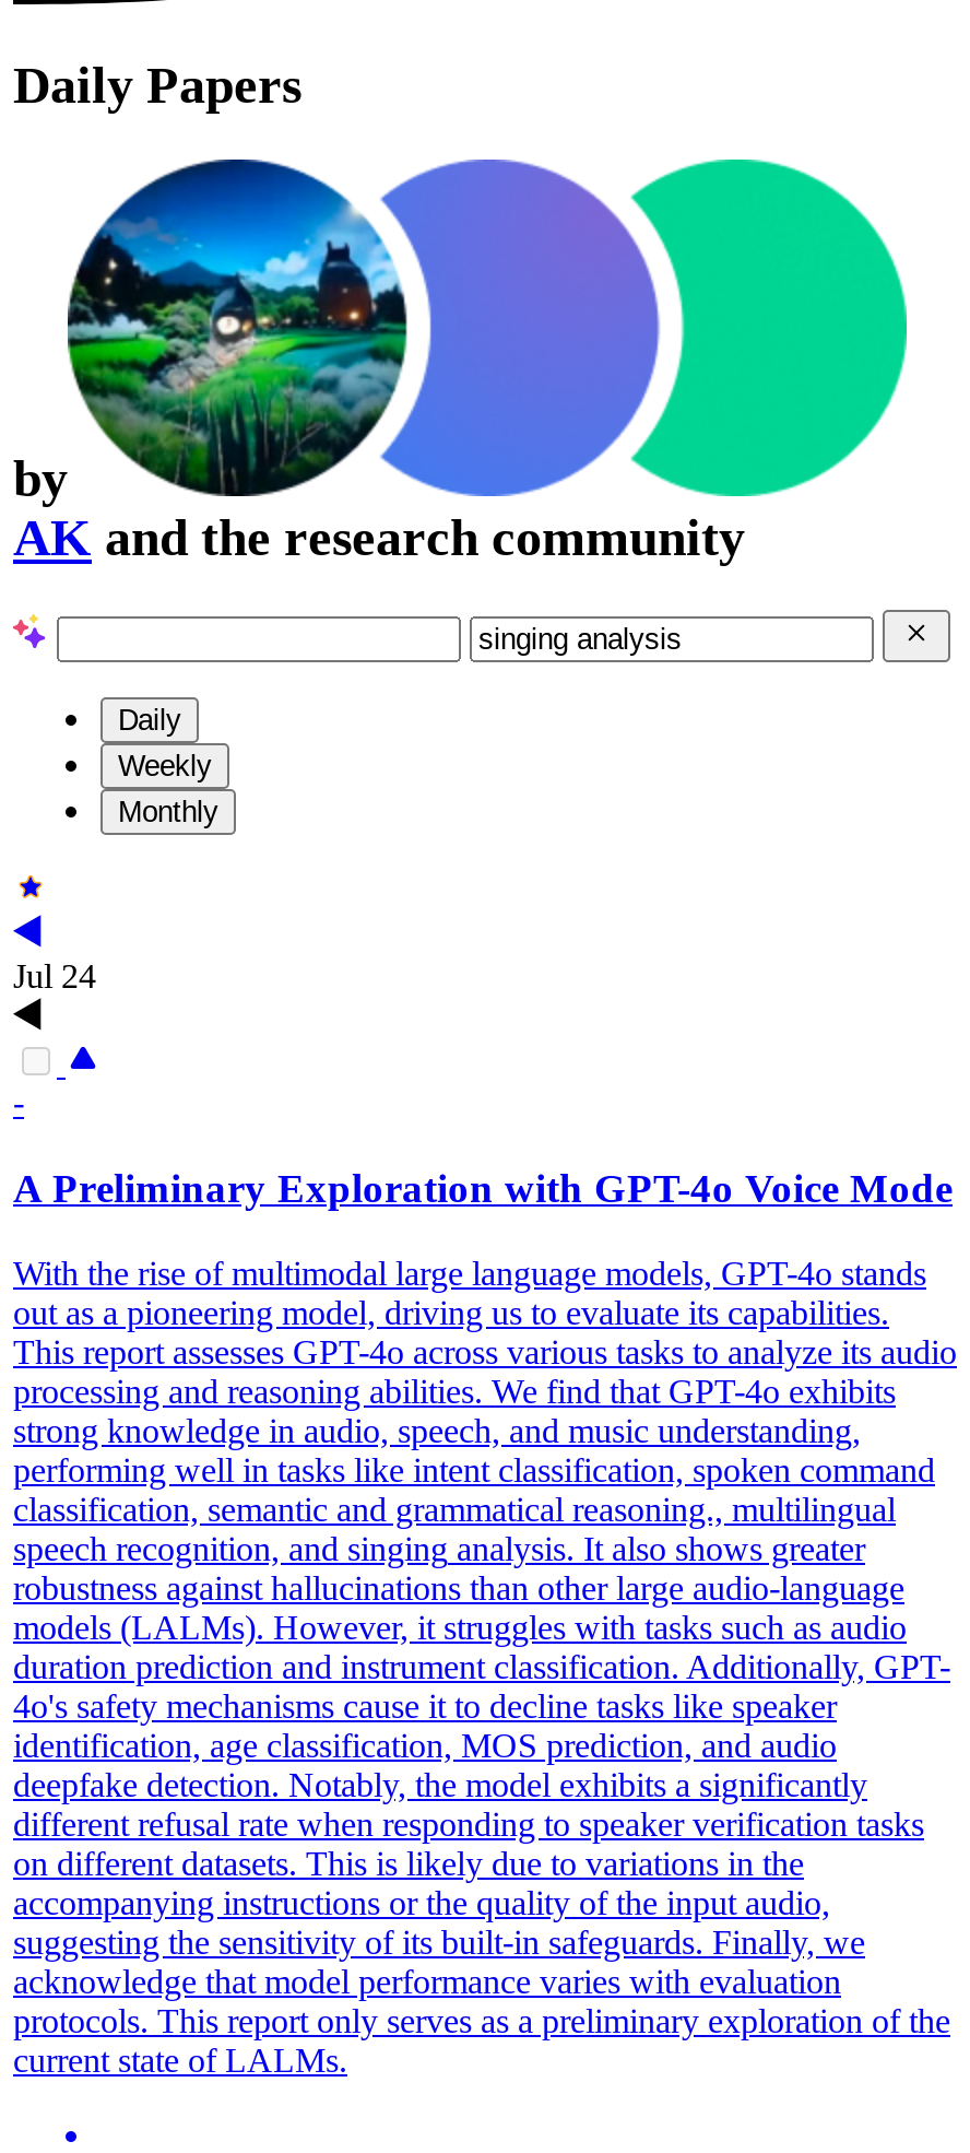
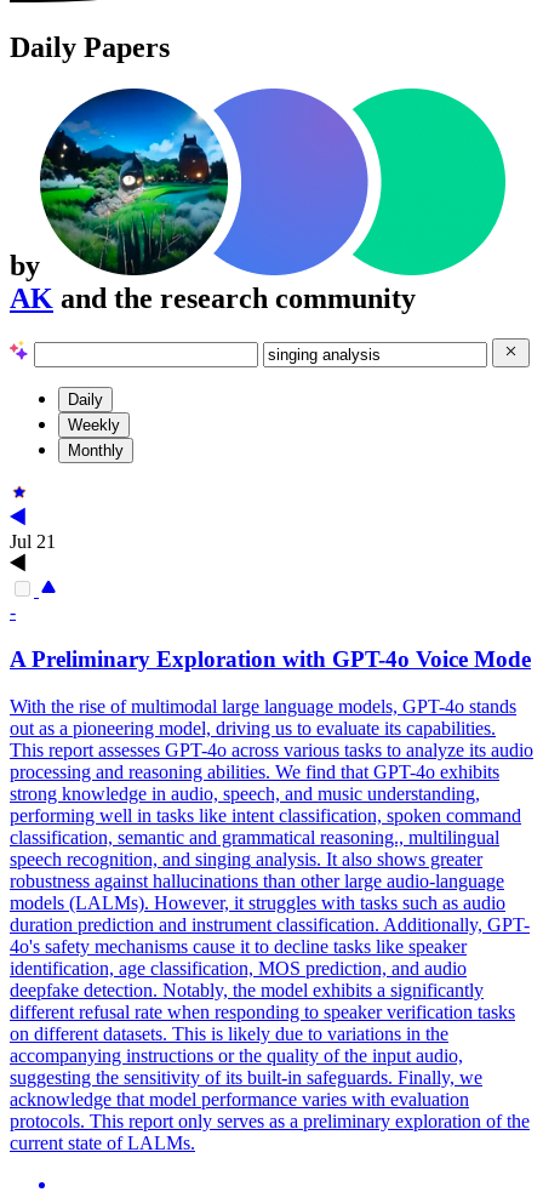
- Jul 24
+ Jul 21
